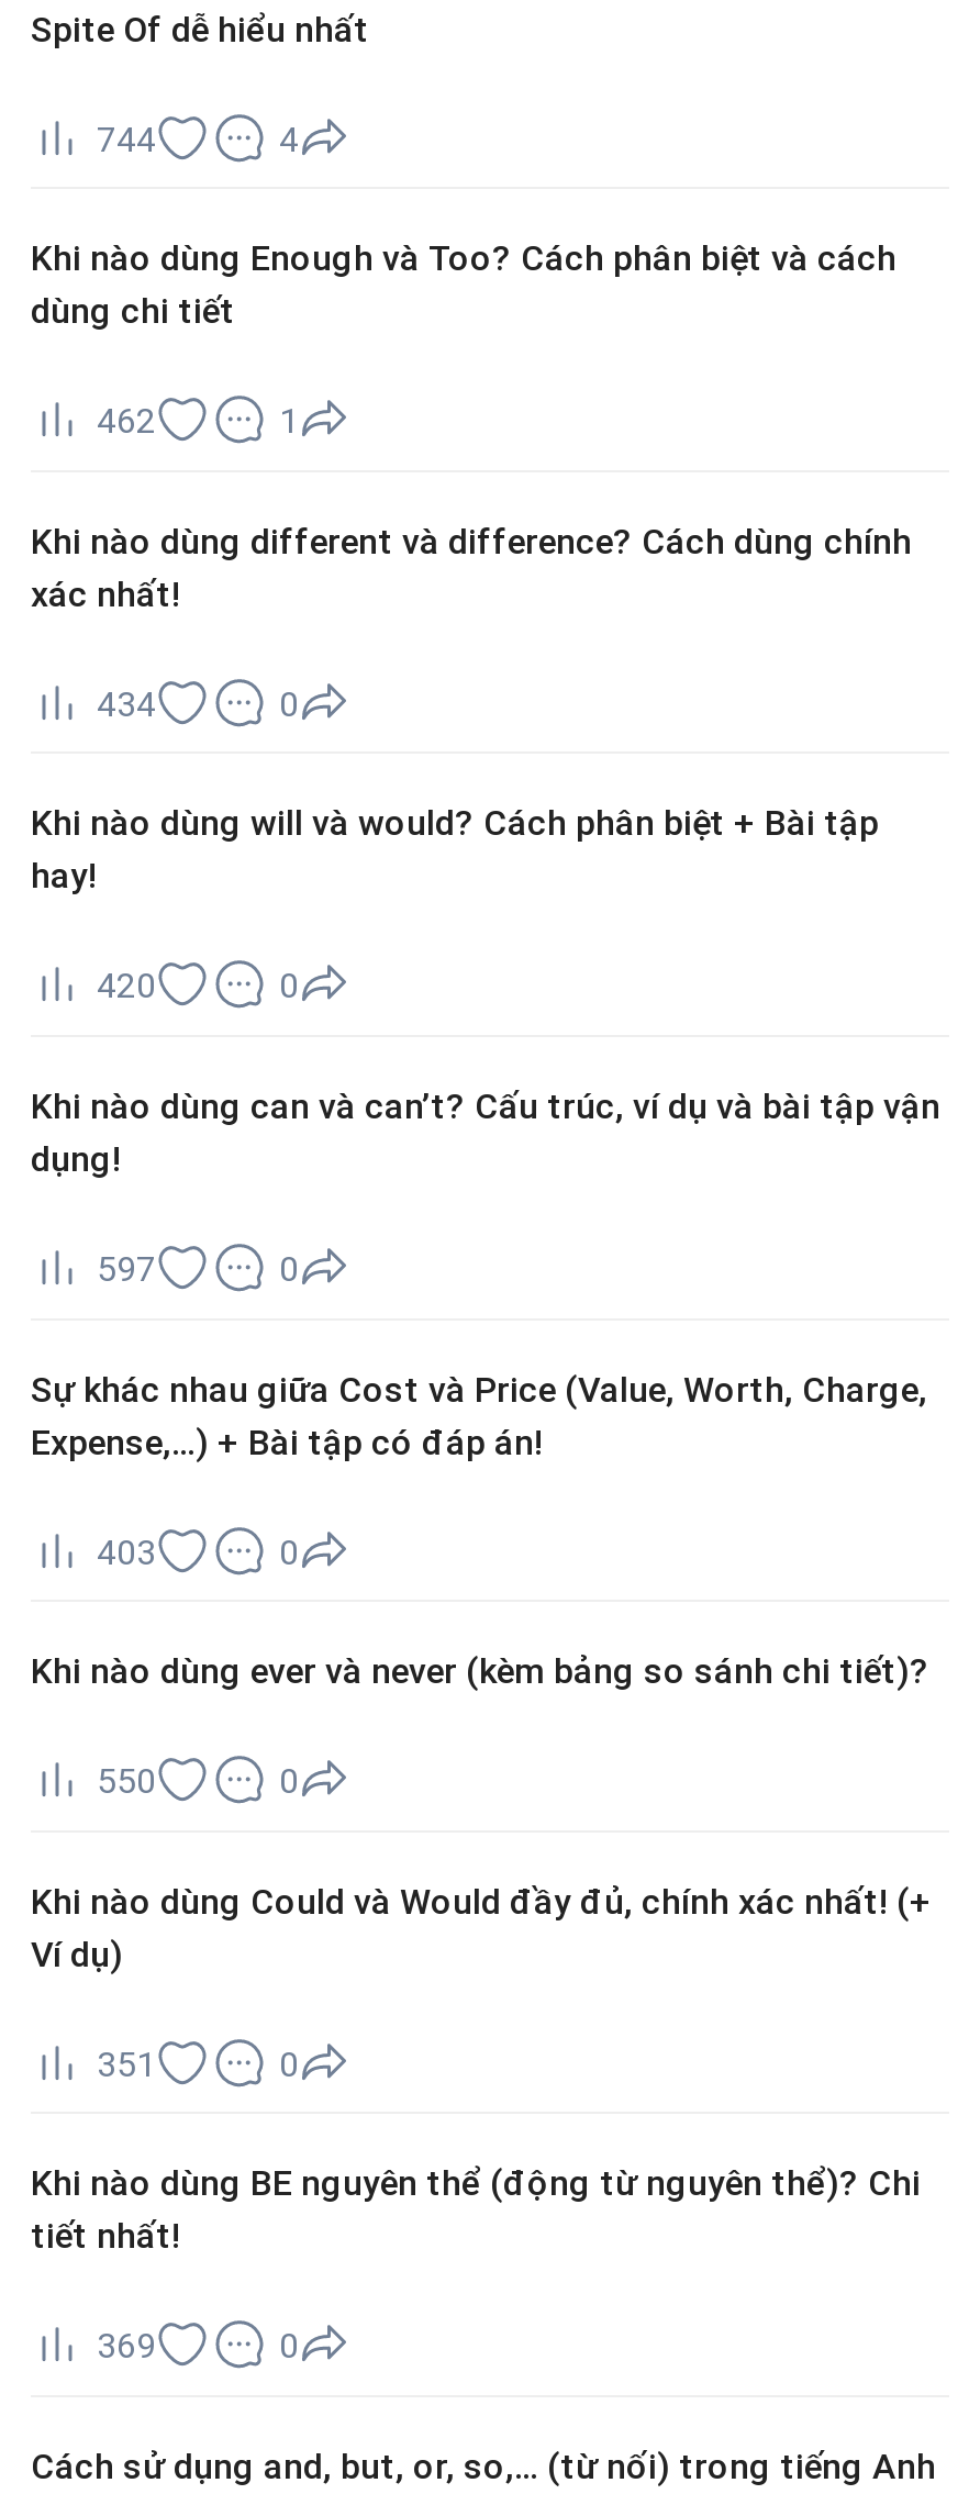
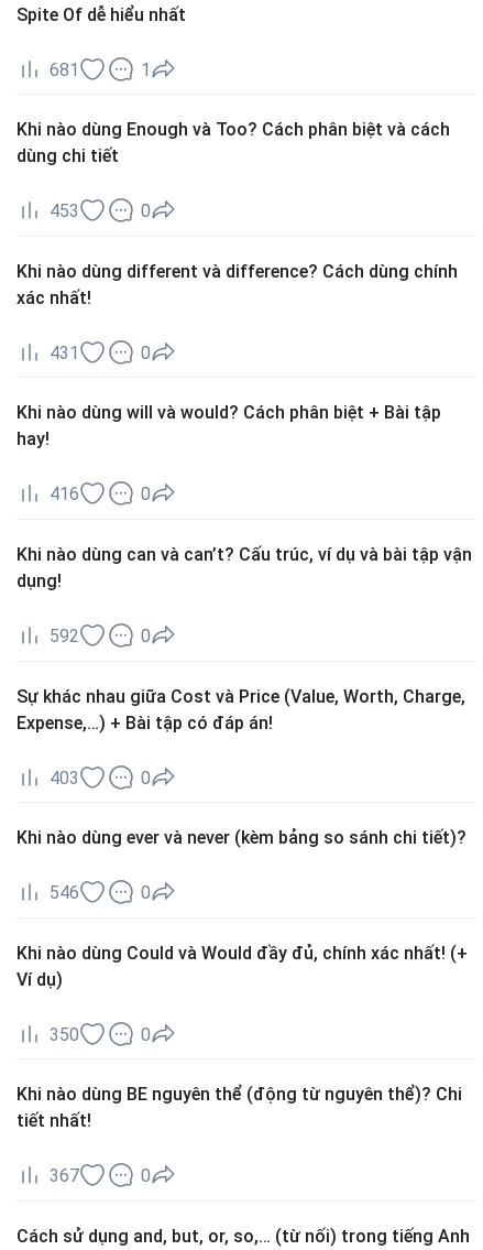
- 744
+ 681

- 4
+ 1

- 462
+ 453

- 1
+ 0

- 434
+ 431

- 420
+ 416

- 597
+ 592

- 550
+ 546

- 351
+ 350

- 369
+ 367
